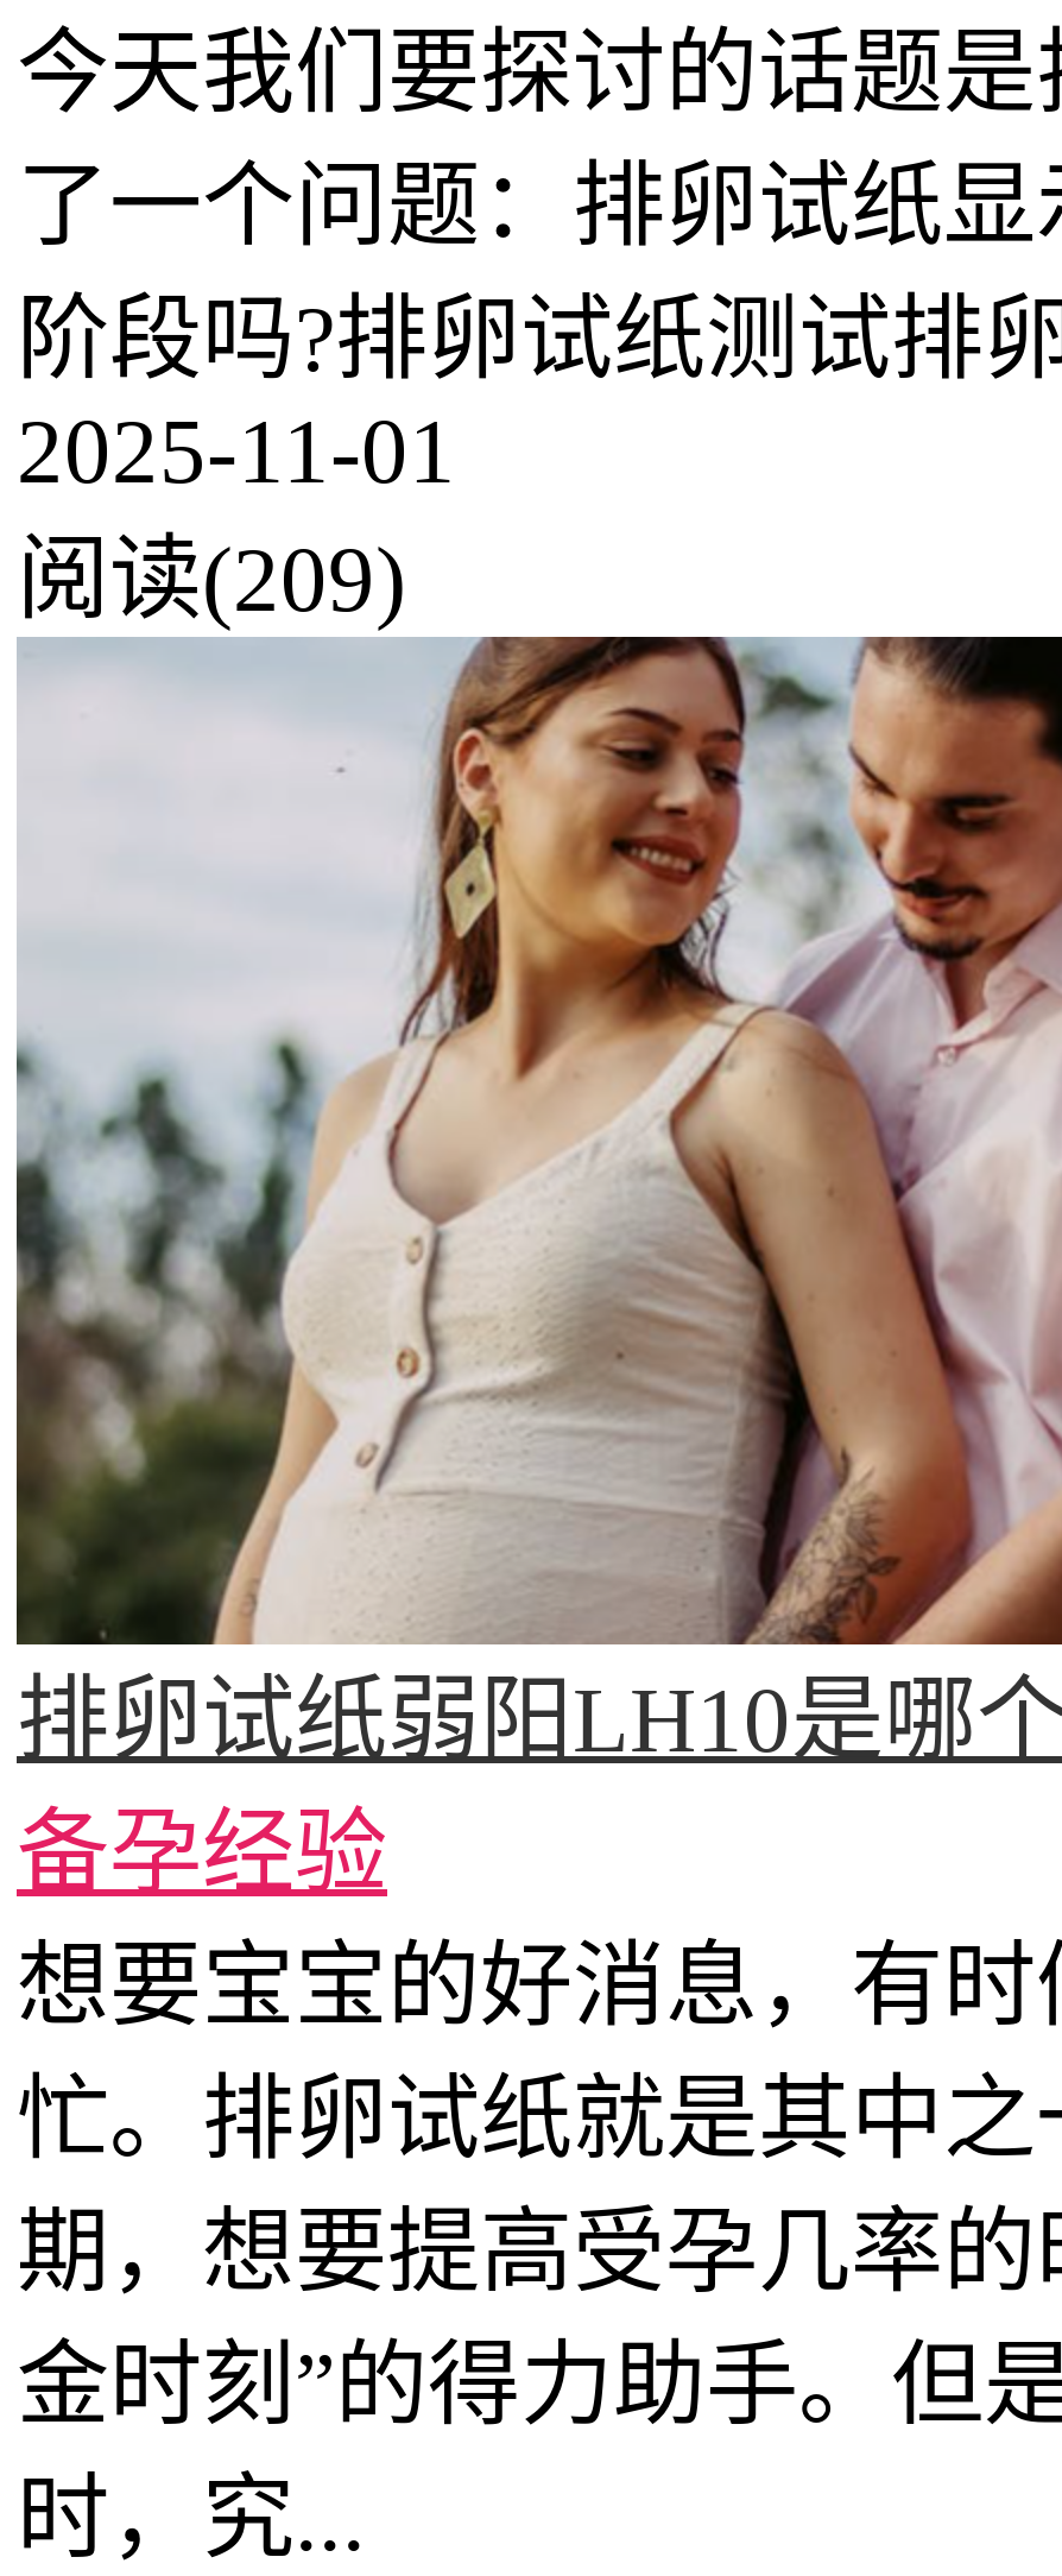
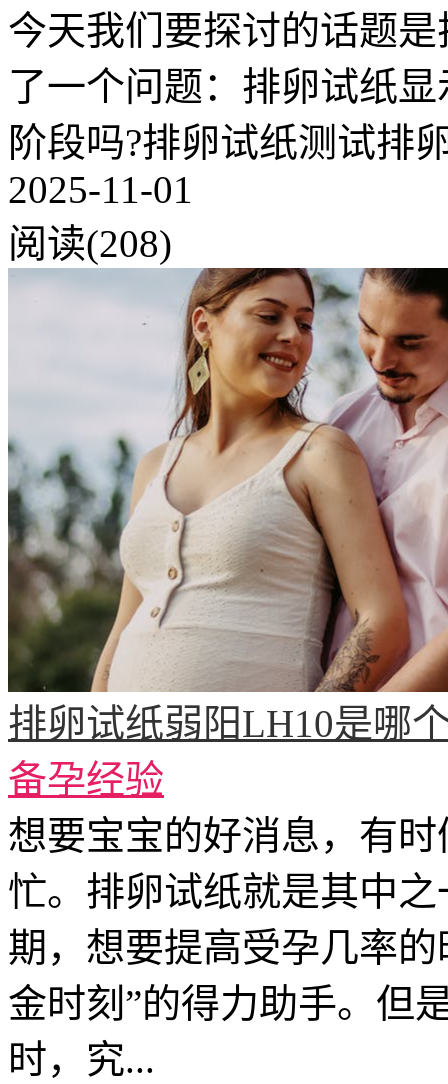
- 阅读(209)
+ 阅读(208)
